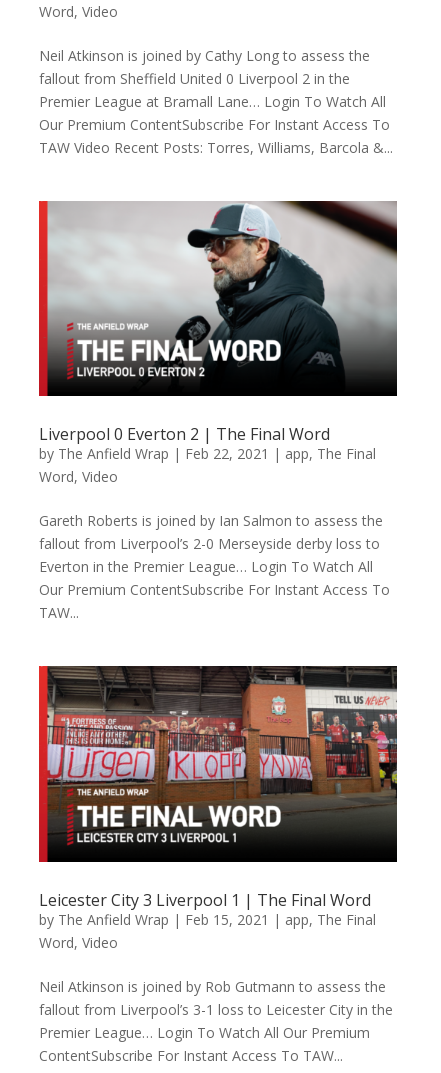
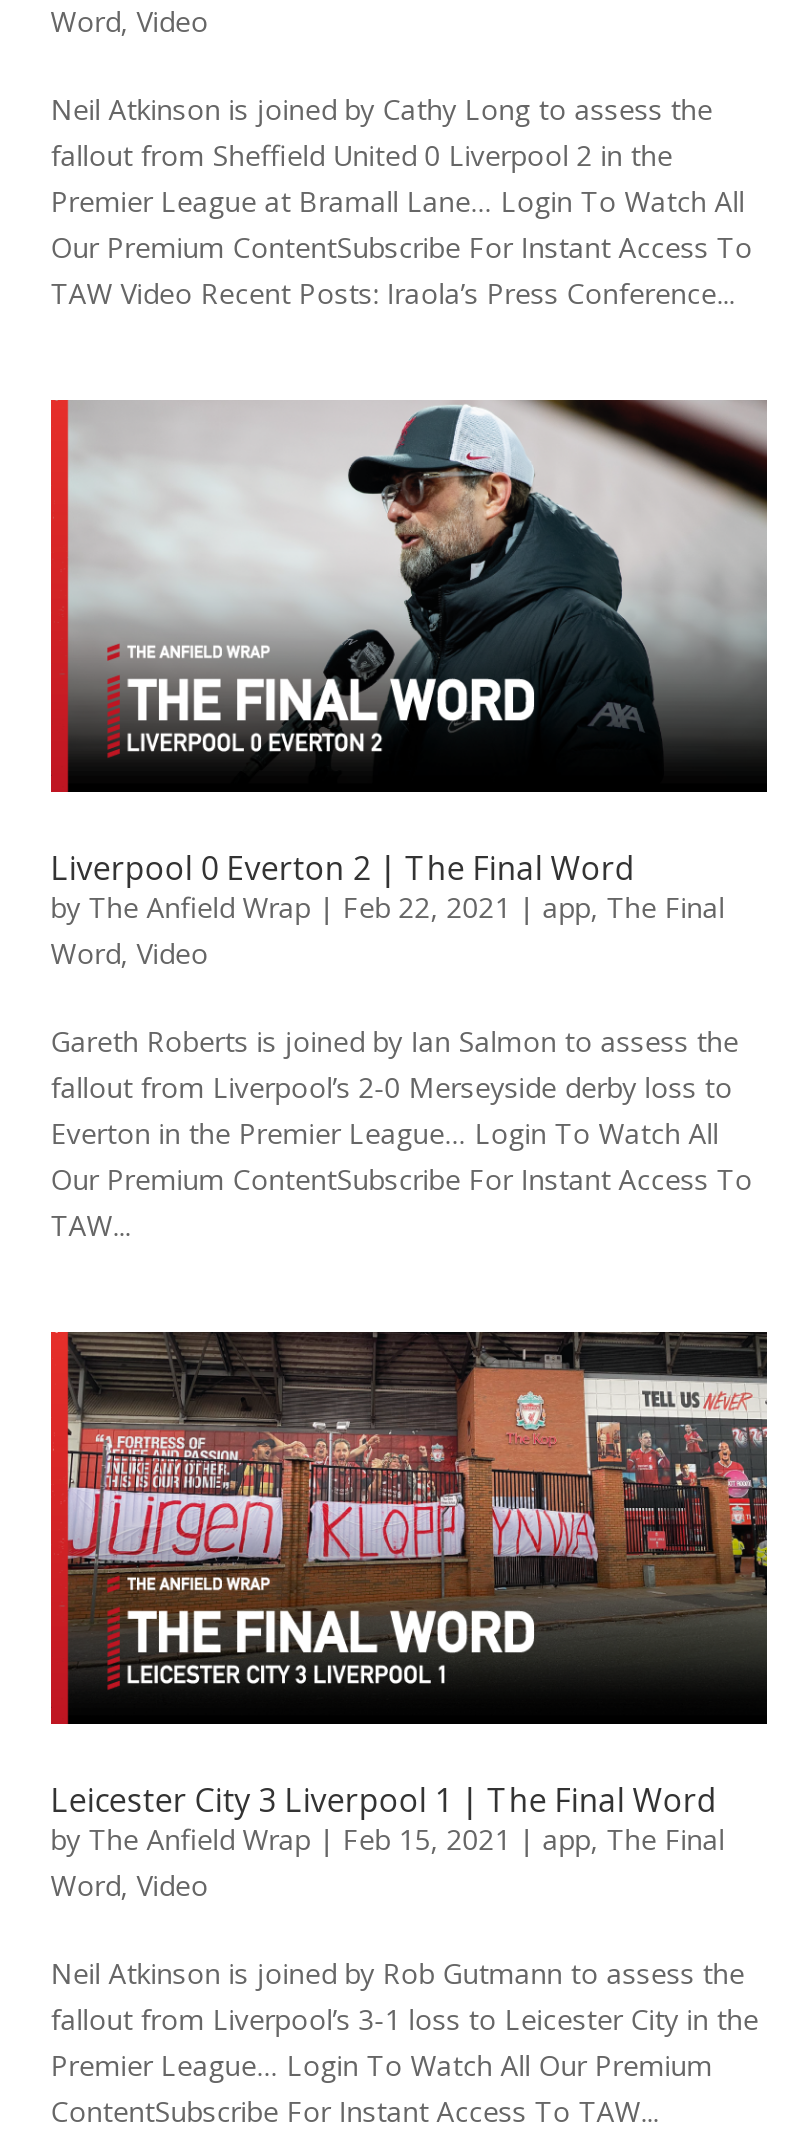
- TAW Video Recent Posts: Torres, Williams, Barcola &...
+ TAW Video Recent Posts: Iraola’s Press Conference...
